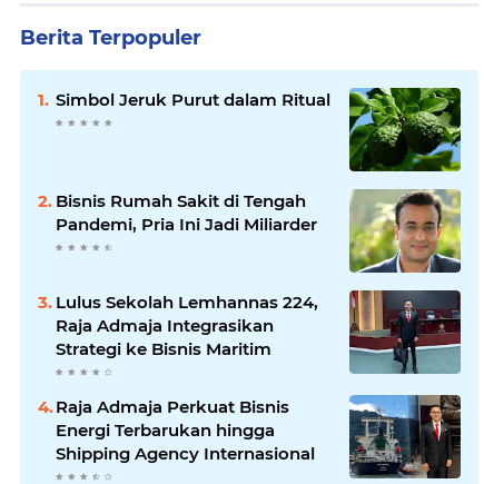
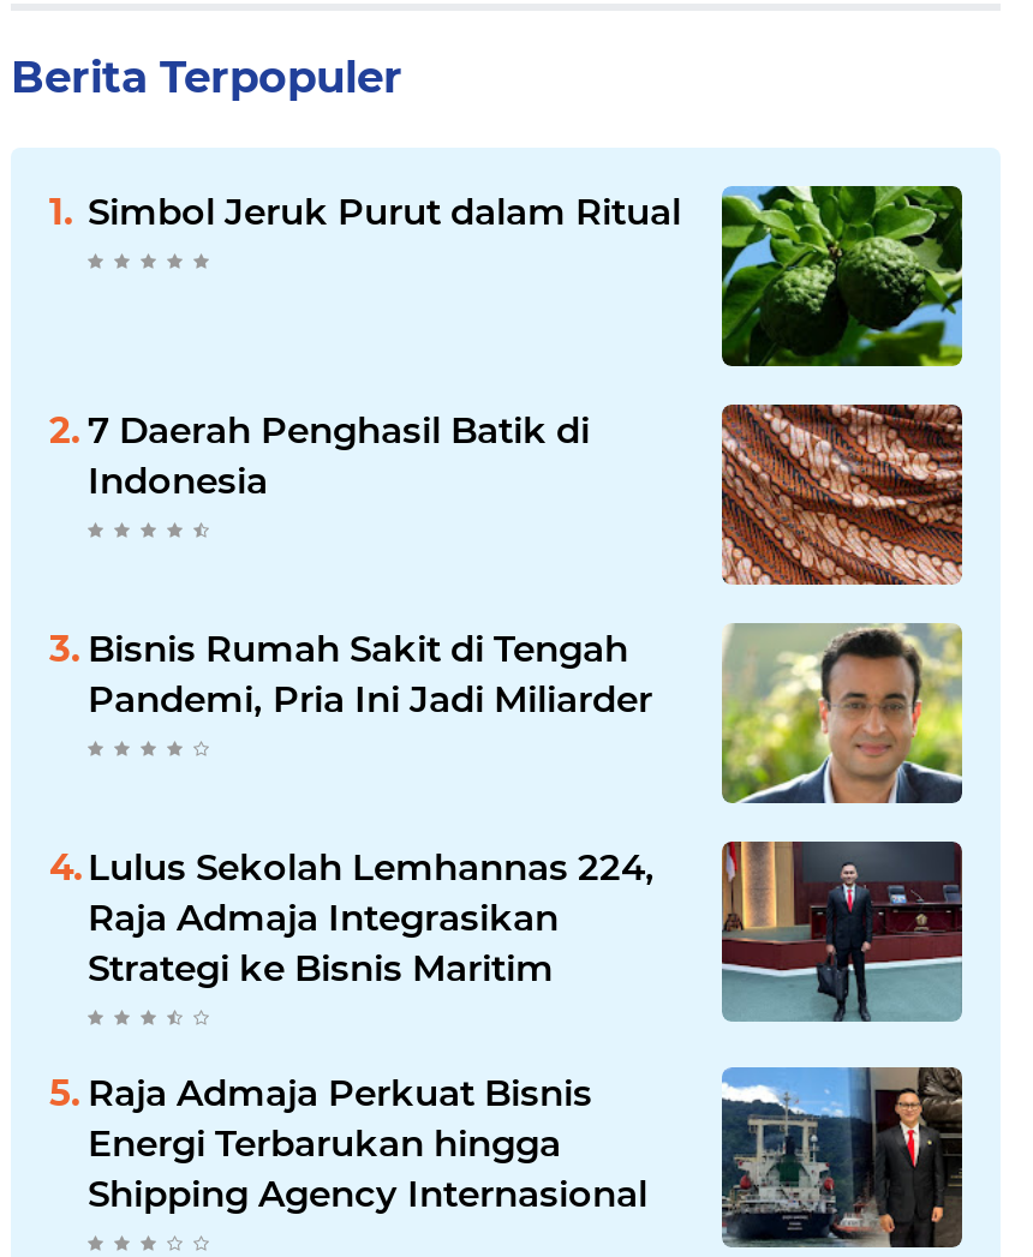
+ 7 Daerah Penghasil Batik di
+ Indonesia

+ [image]
